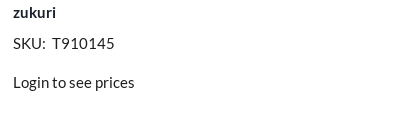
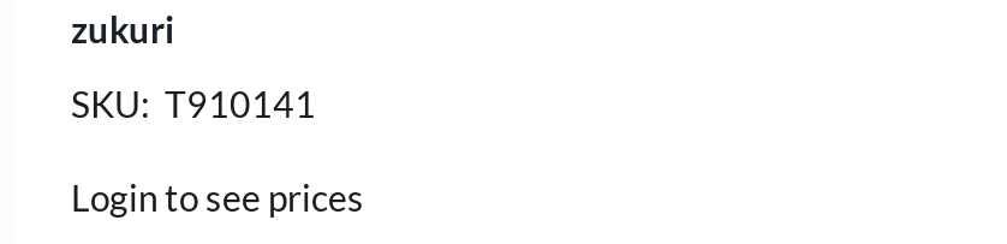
- SKU: T910145
+ SKU: T910141
